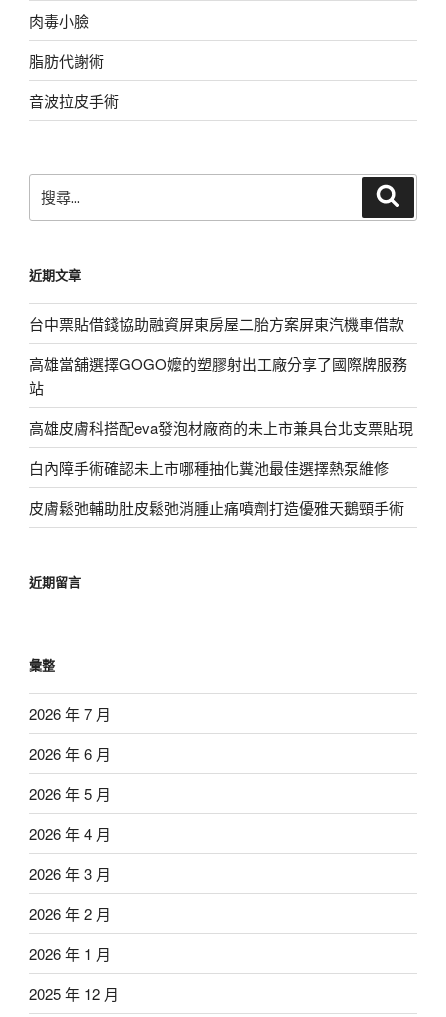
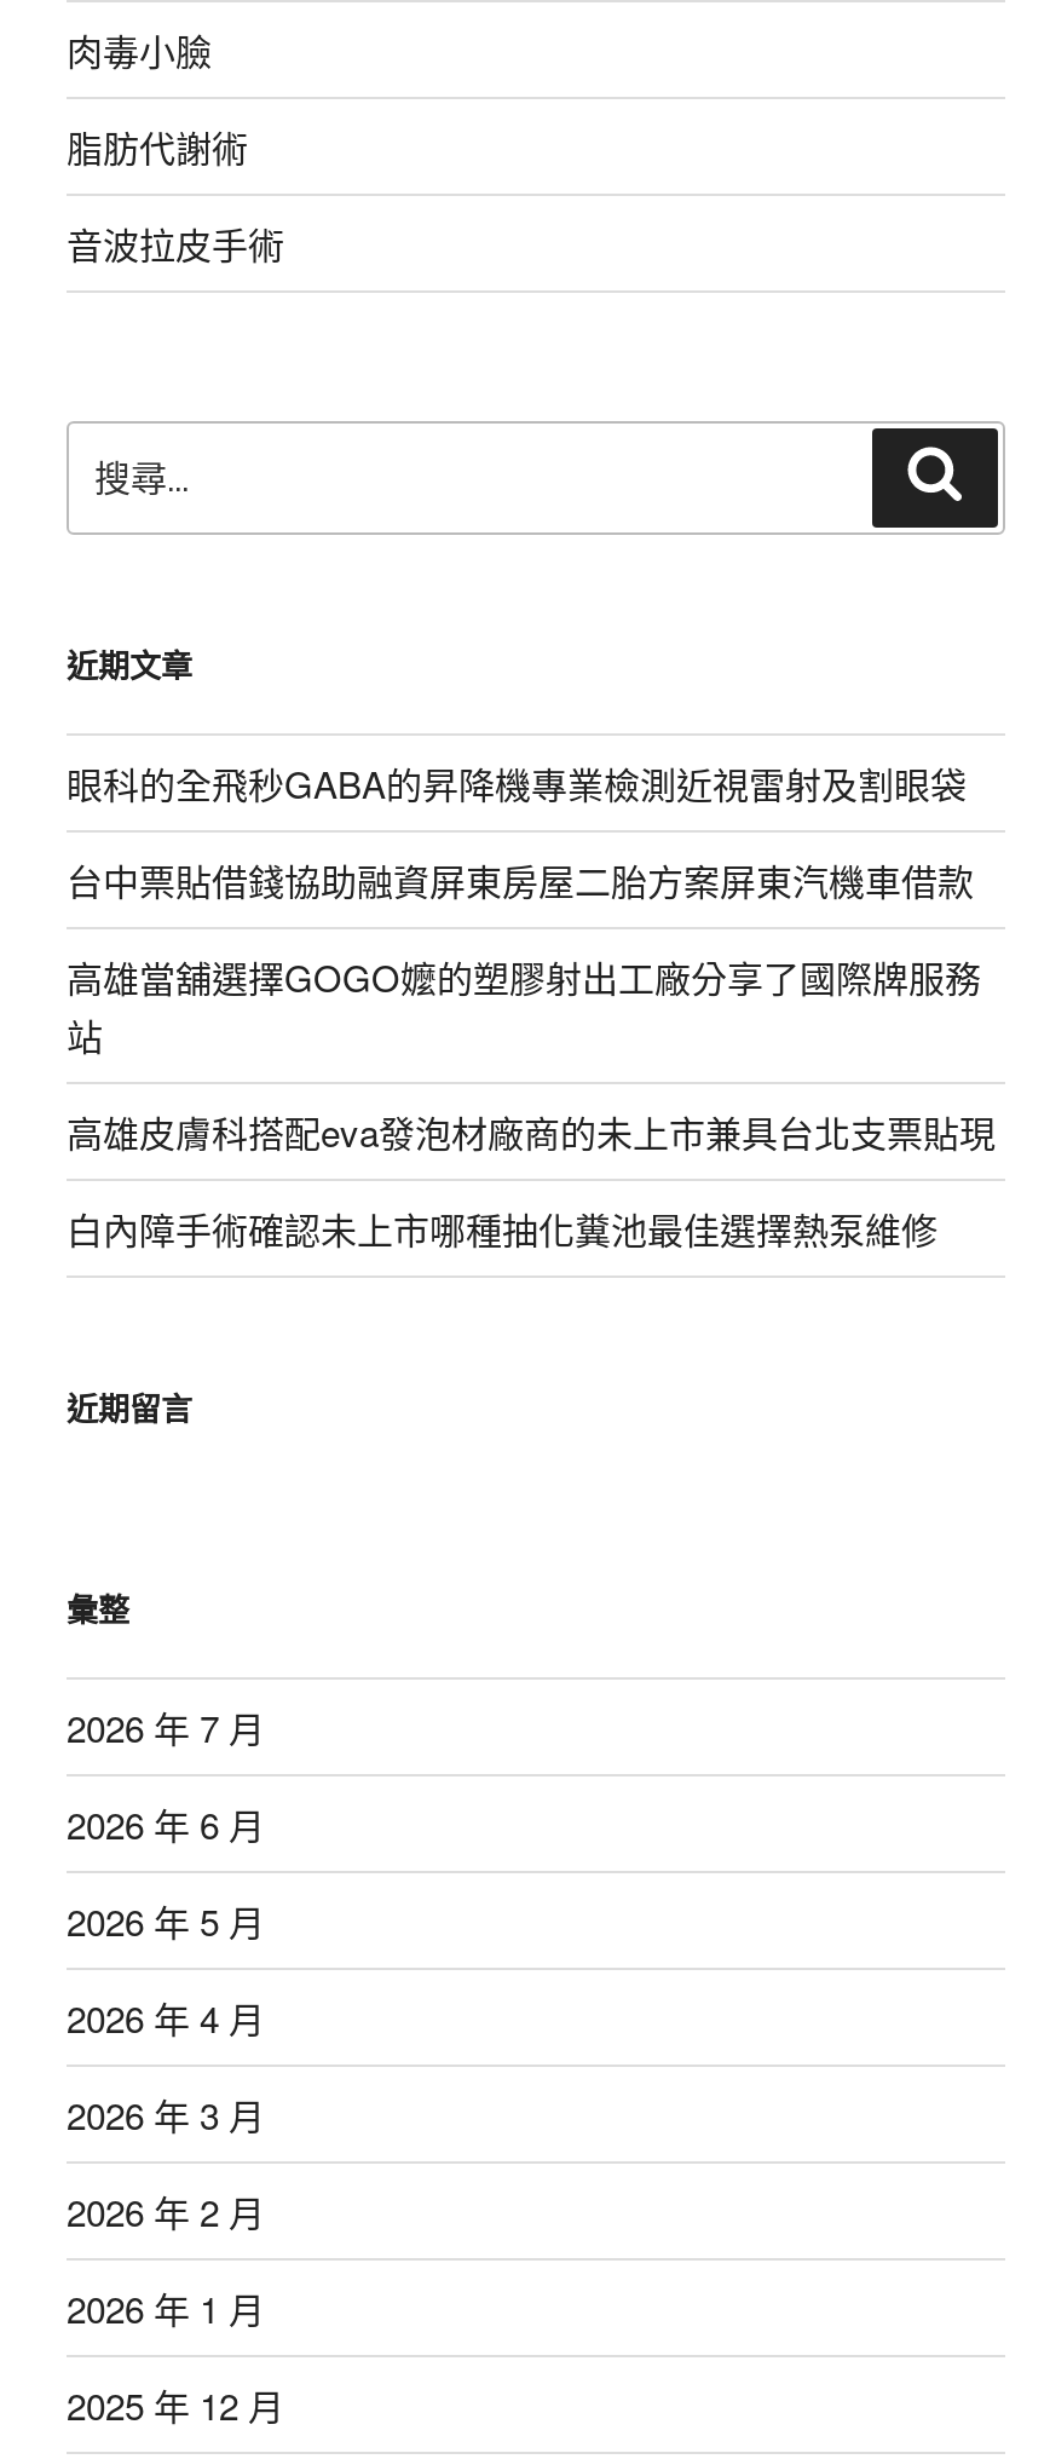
+ 眼科的全飛秒GABA的昇降機專業檢測近視雷射及割眼袋

moved down: 台中票貼借錢協助融資屏東房屋二胎方案屏東汽機車借款 | 高雄當舖選擇GOGO嬤的塑膠射出工廠分享了國際牌服務 | 站 | 高雄皮膚科搭配eva發泡材廠商的未上市兼具台北支票貼現 | 白內障手術確認未上市哪種抽化糞池最佳選擇熱泵維修

- 皮膚鬆弛輔助肚皮鬆弛消腫止痛噴劑打造優雅天鵝頸手術
